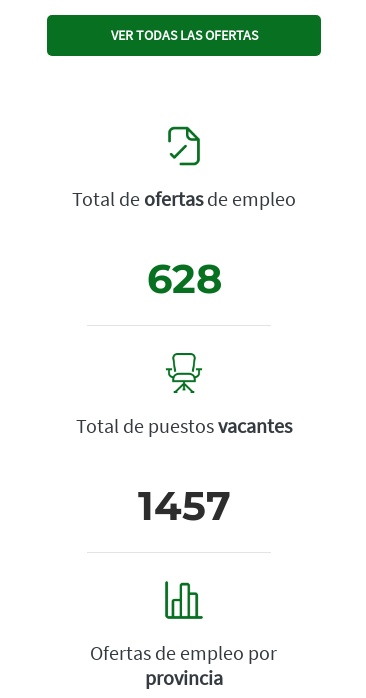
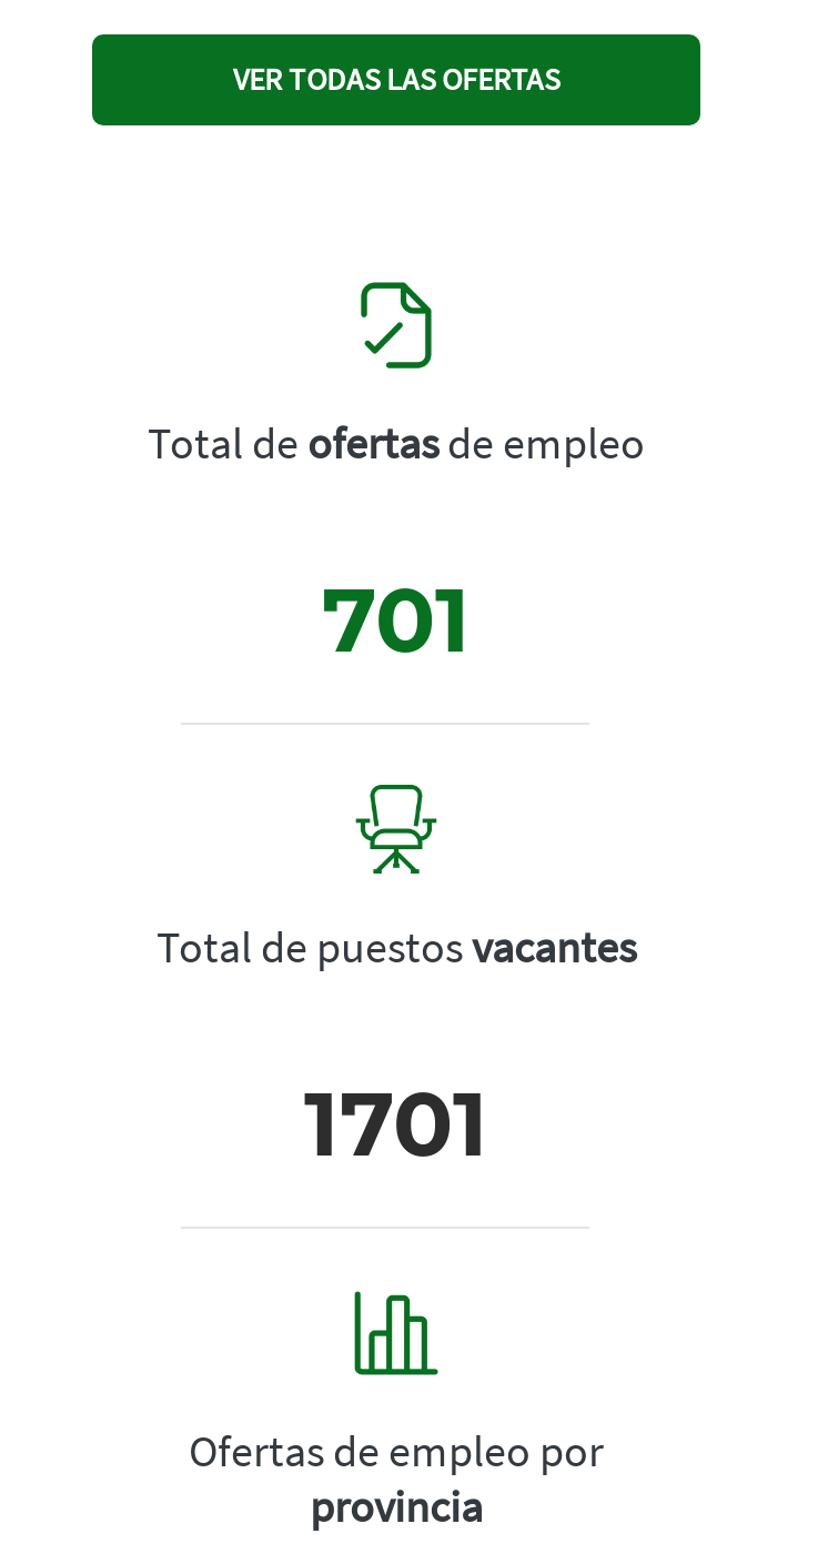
- 628
+ 701

- 1457
+ 1701
